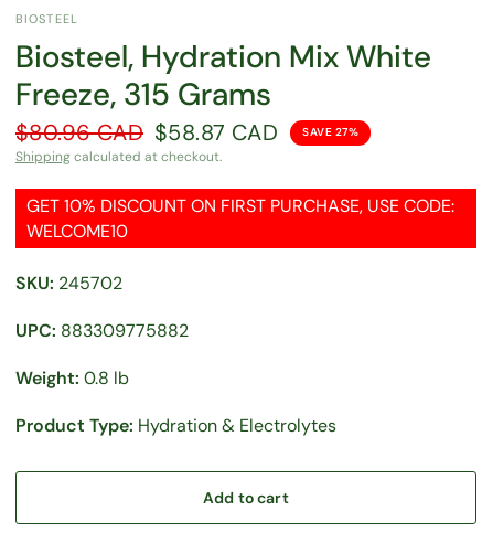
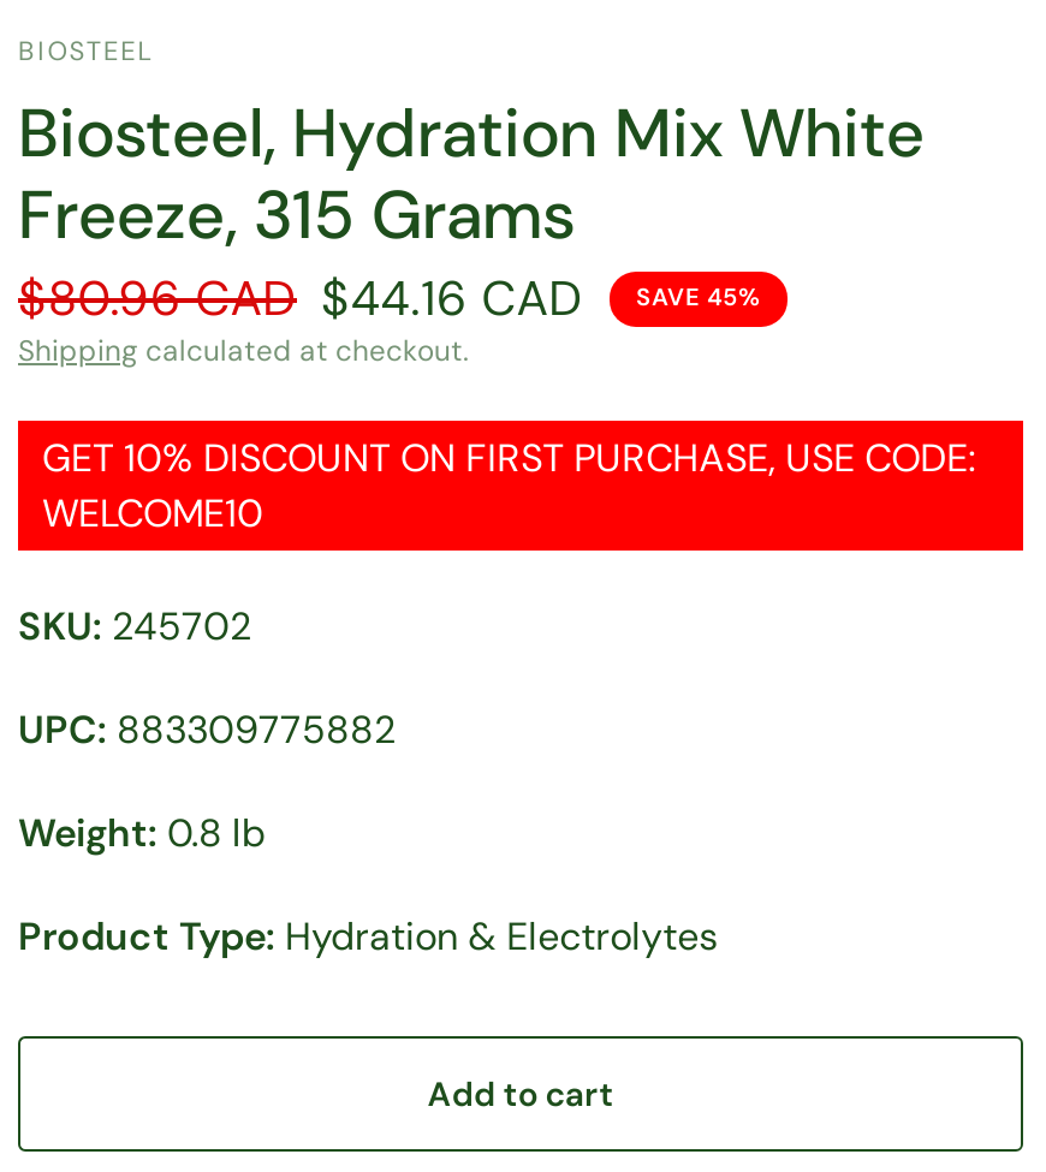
- $80.96 CAD $58.87 CAD
+ $80.96 CAD $44.16 CAD

- SAVE 27%
+ SAVE 45%
